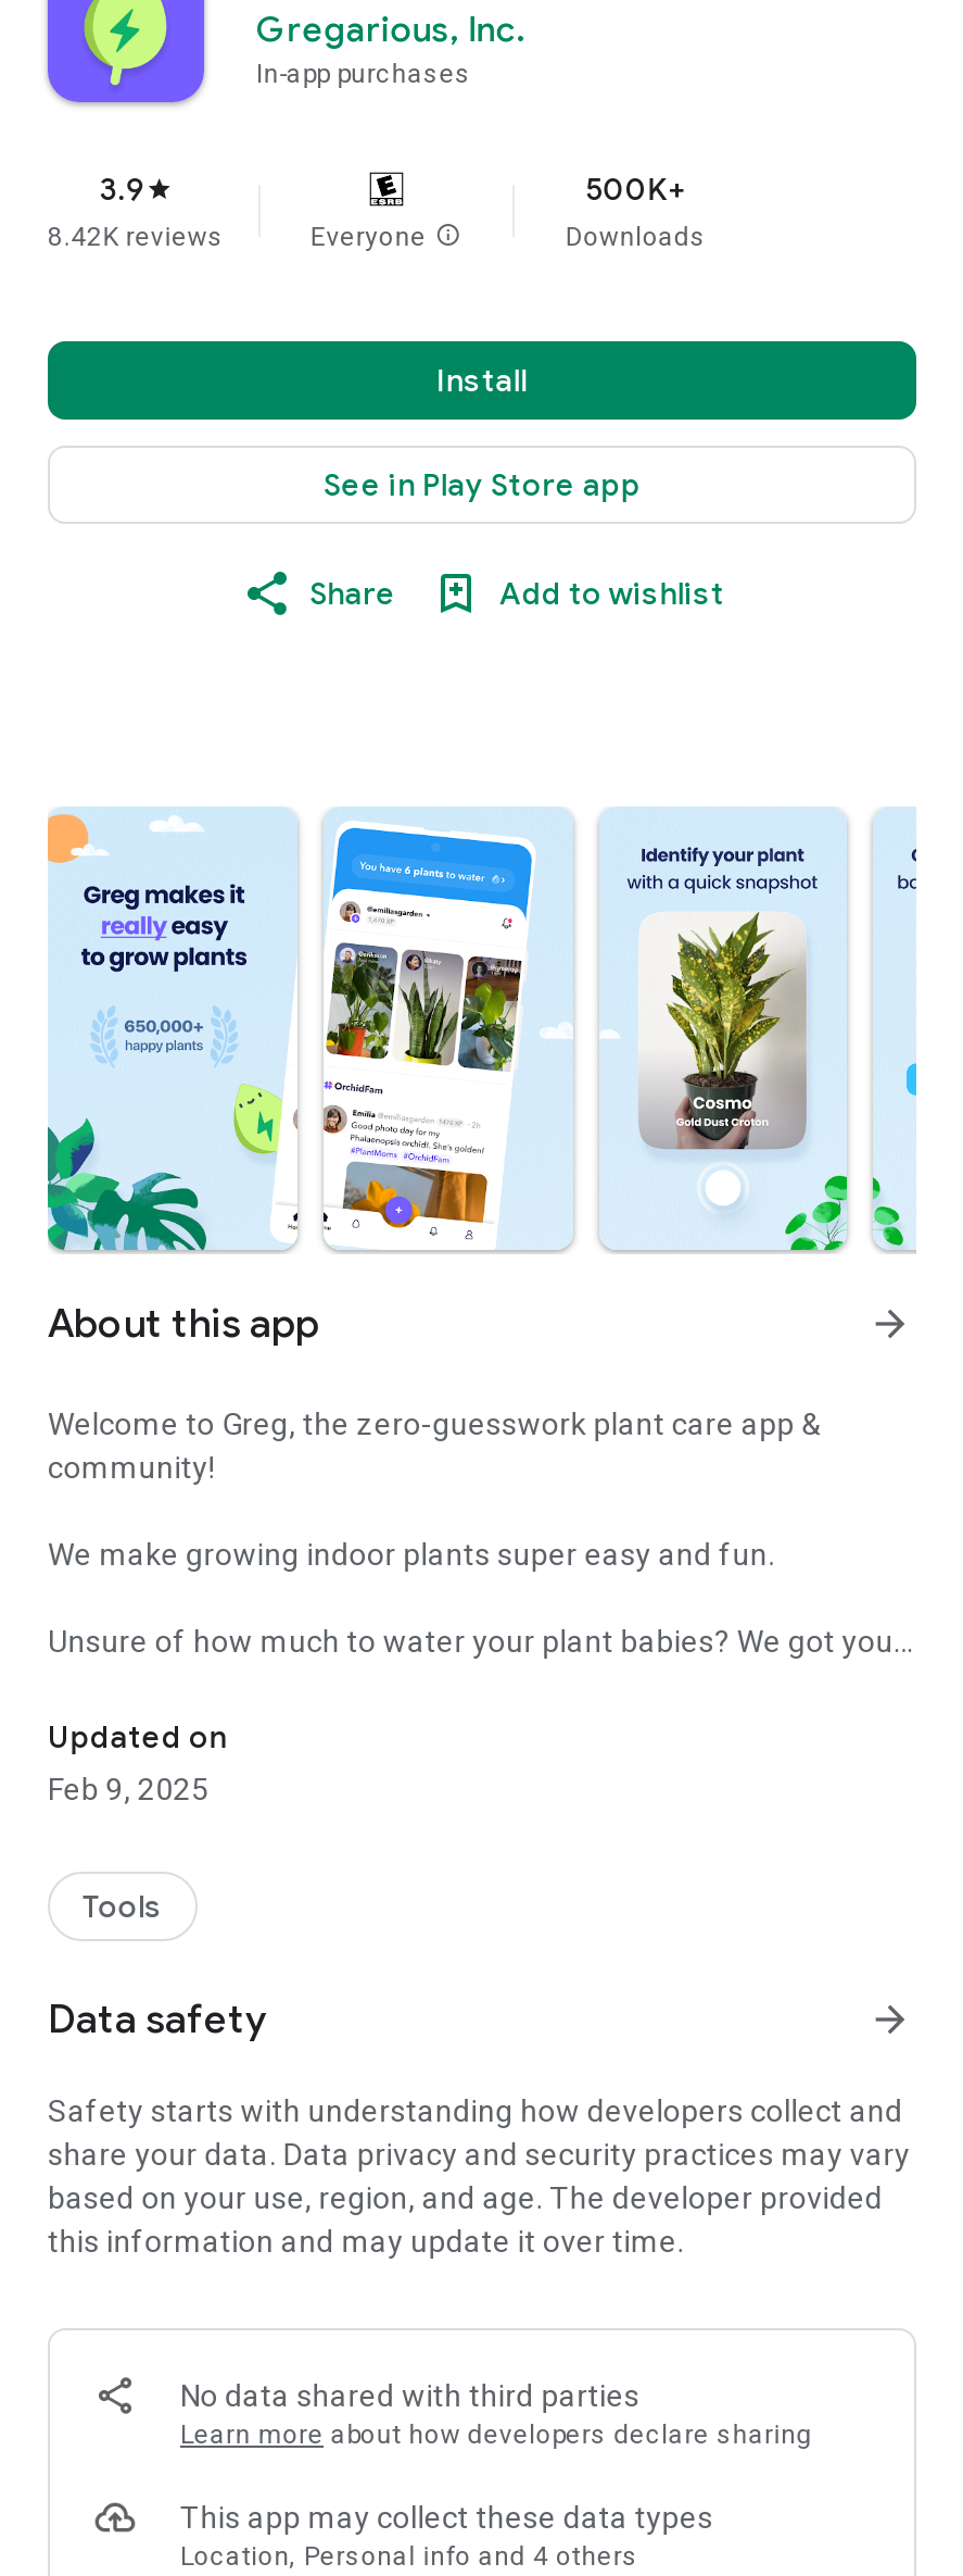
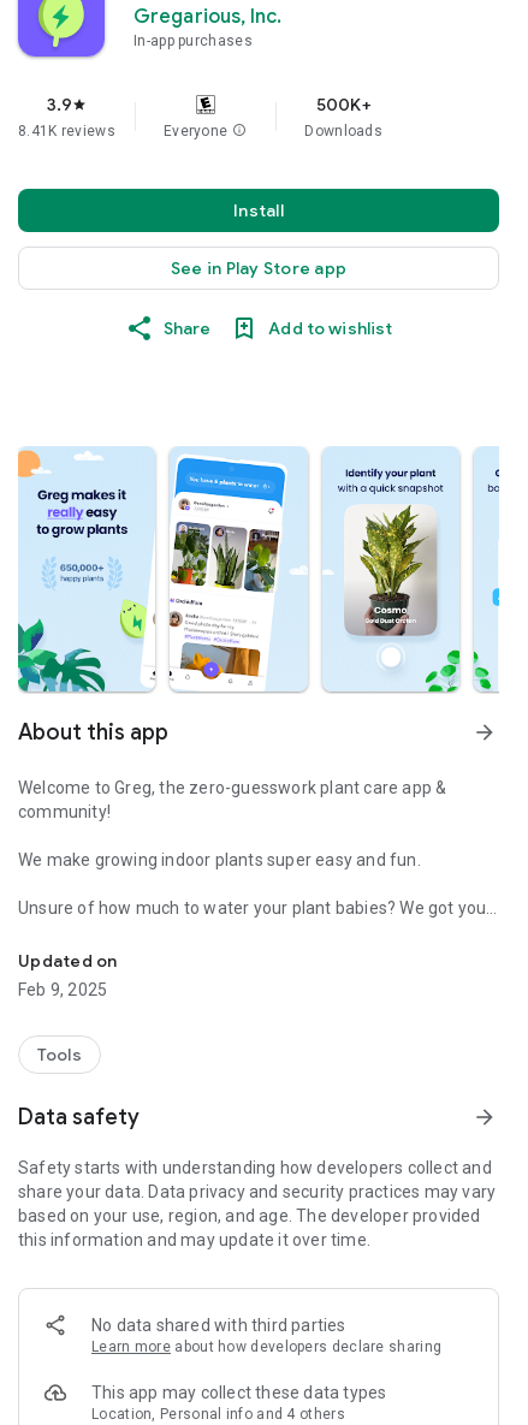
- 8.42K reviews
+ 8.41K reviews
